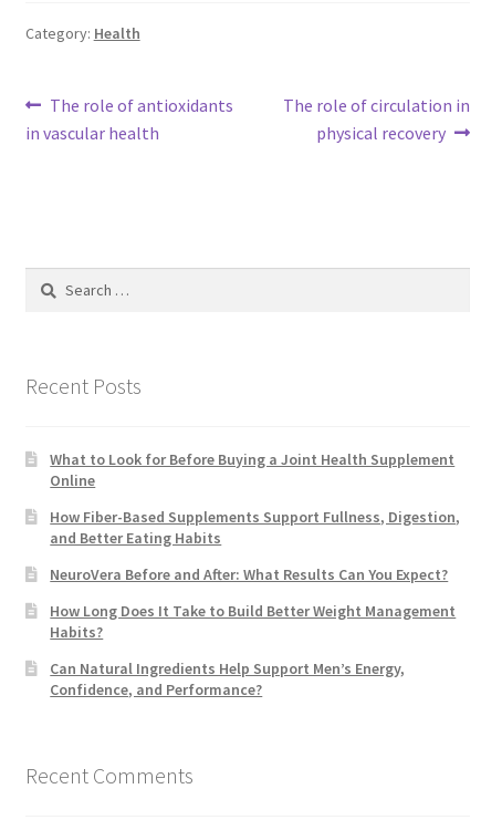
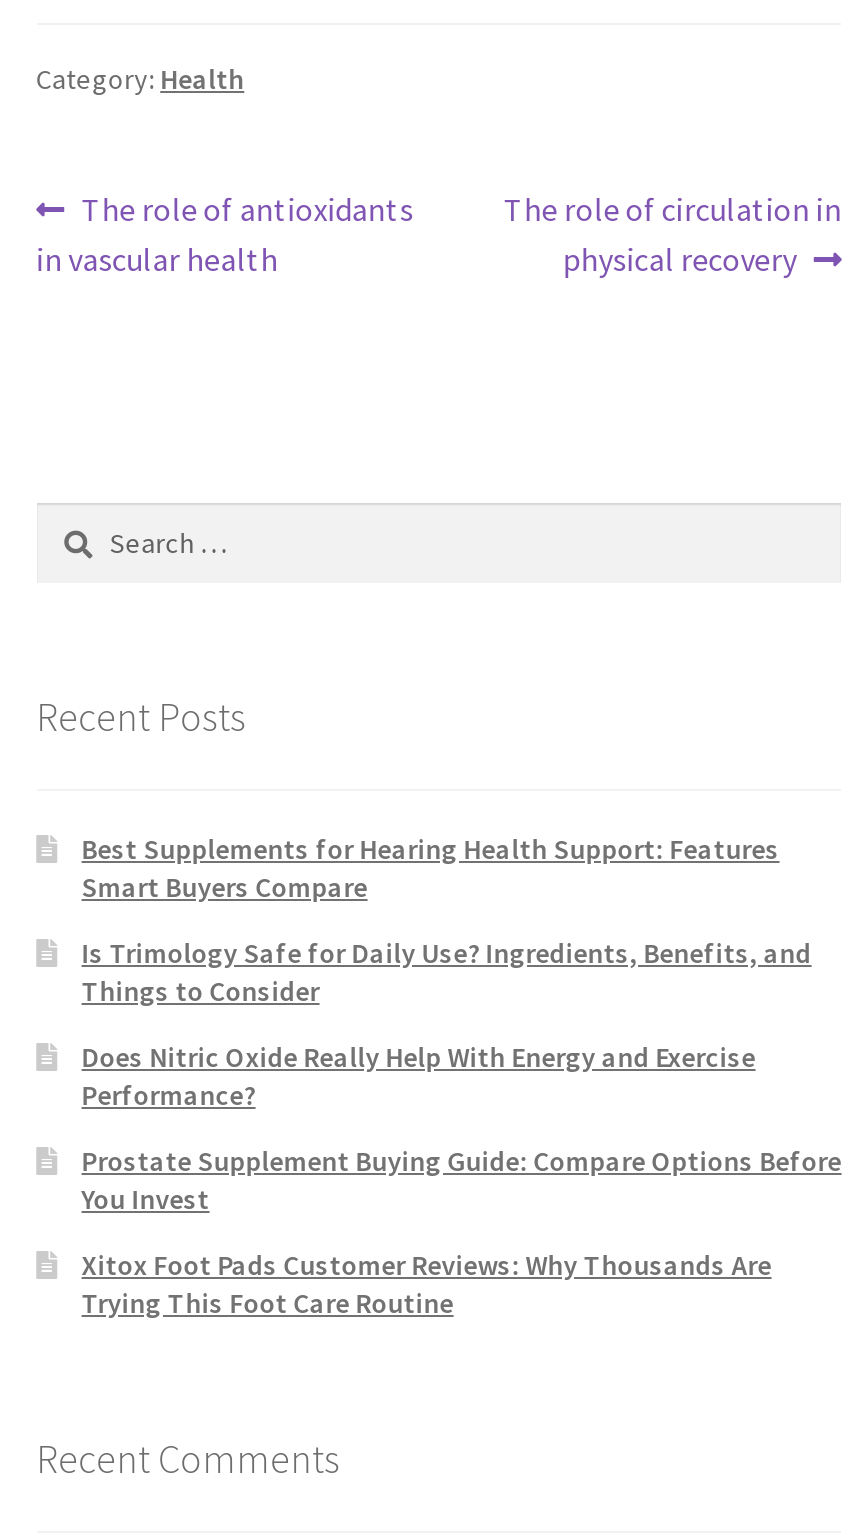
- What to Look for Before Buying a Joint Health Supplement
- Online
+ Best Supplements for Hearing Health Support: Features
+ Smart Buyers Compare

- How Fiber-Based Supplements Support Fullness, Digestion,
- and Better Eating Habits
+ Is Trimology Safe for Daily Use? Ingredients, Benefits, and
+ Things to Consider

- NeuroVera Before and After: What Results Can You Expect?
+ Does Nitric Oxide Really Help With Energy and Exercise
+ Performance?

- How Long Does It Take to Build Better Weight Management
- Habits?
+ Prostate Supplement Buying Guide: Compare Options Before
+ You Invest

- Can Natural Ingredients Help Support Men’s Energy,
- Confidence, and Performance?
+ Xitox Foot Pads Customer Reviews: Why Thousands Are
+ Trying This Foot Care Routine
